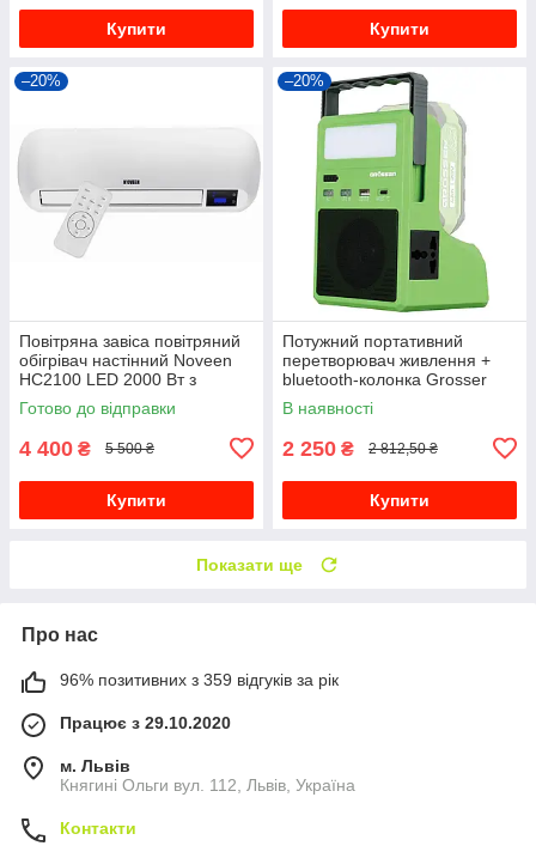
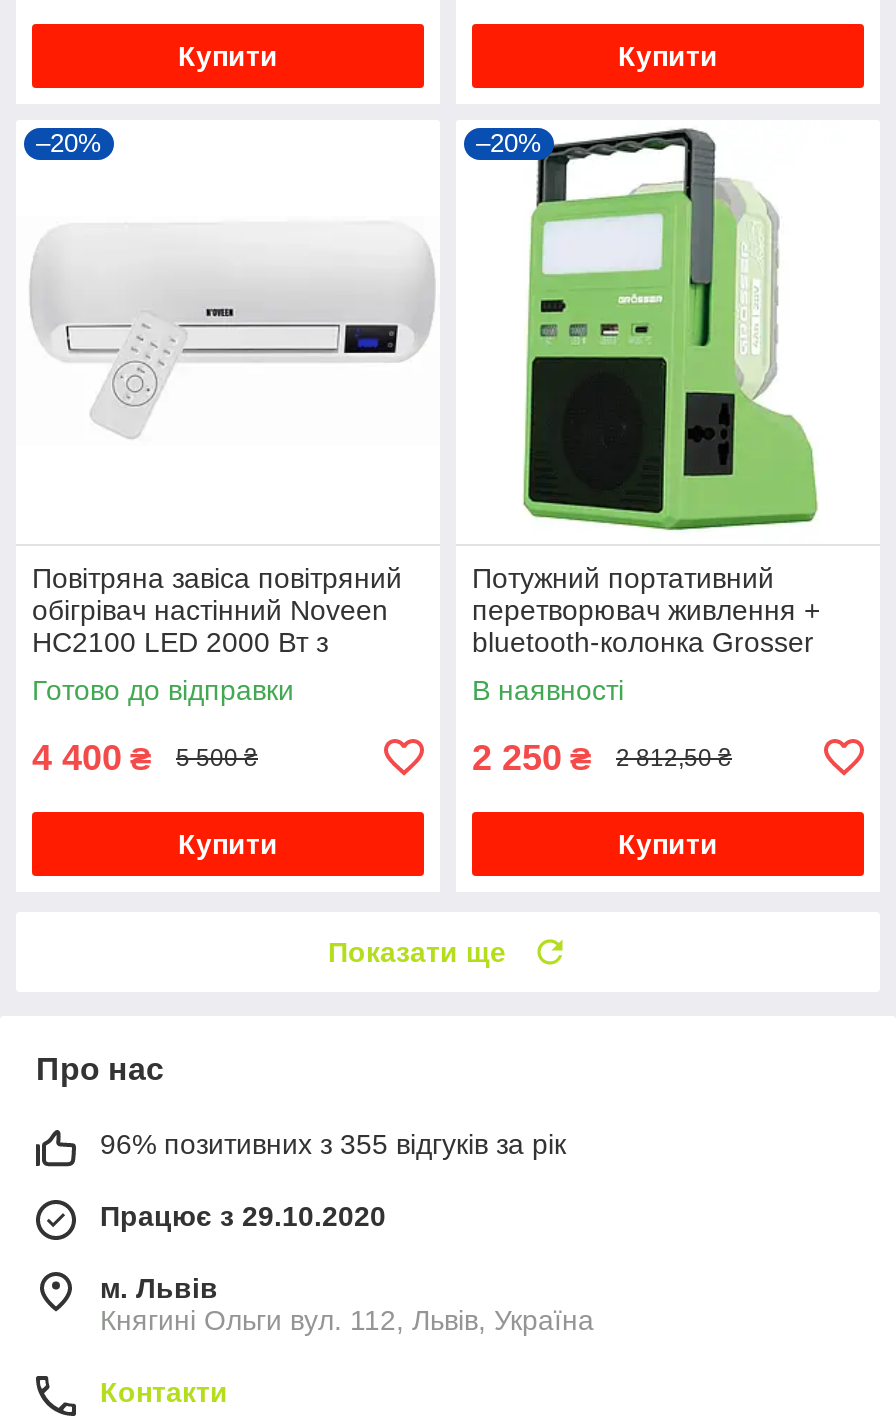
- 96% позитивних з 359 відгуків за рік
+ 96% позитивних з 355 відгуків за рік
